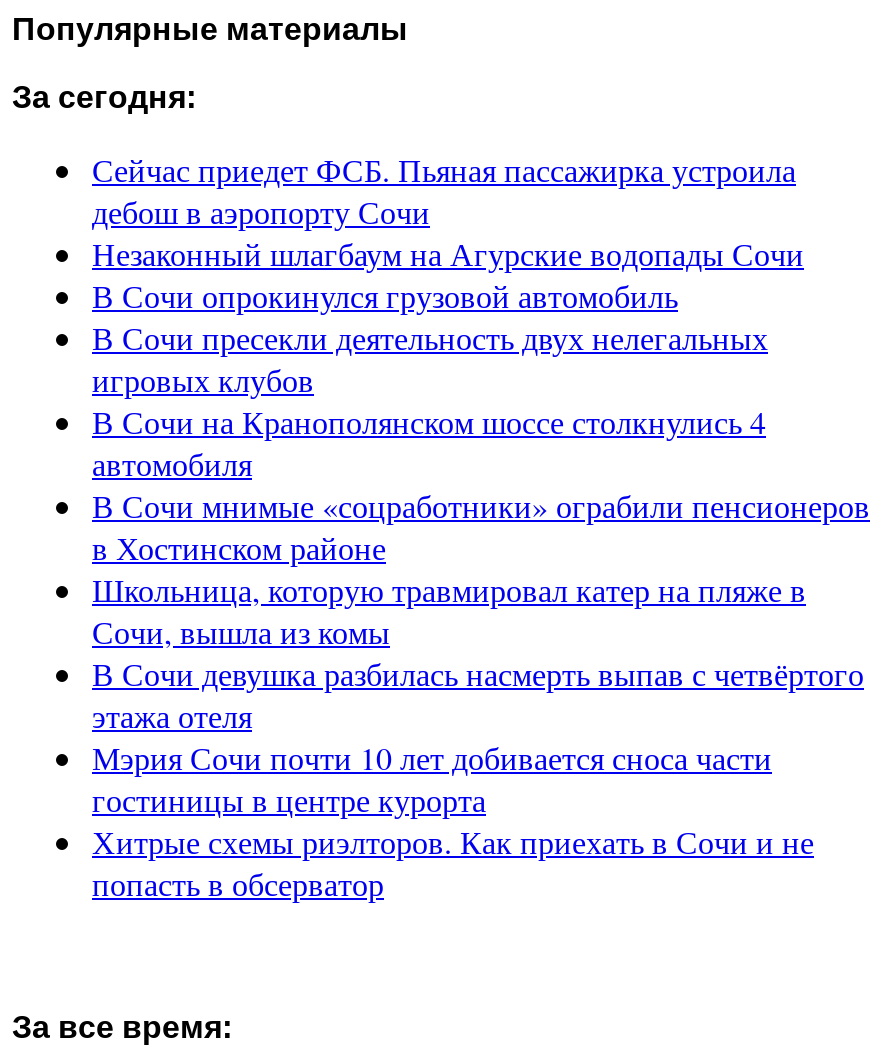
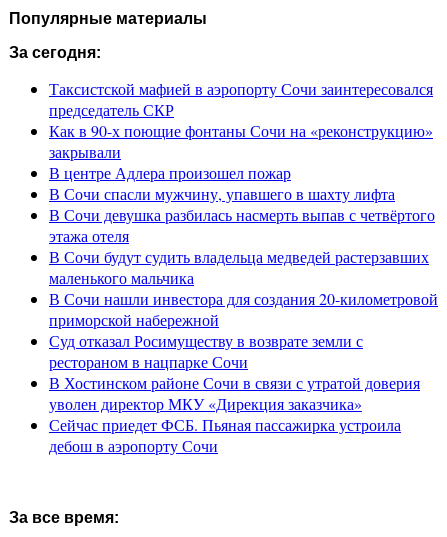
moved down: Сейчас приедет ФСБ. Пьяная пассажирка устроила | дебош в аэропорту Сочи

- Незаконный шлагбаум на Агурские водопады Сочи
- В Сочи опрокинулся грузовой автомобиль
- В Сочи пресекли деятельность двух нелегальных
- игровых клубов
- В Сочи на Кранополянском шоссе столкнулись 4
- автомобиля
- В Сочи мнимые «соцработники» ограбили пенсионеров
- в Хостинском районе
- Школьница, которую травмировал катер на пляже в
- Сочи, вышла из комы
+ Таксистской мафией в аэропорту Сочи заинтересовался
+ председатель СКР
+ Как в 90-х поющие фонтаны Сочи на «реконструкцию»
+ закрывали
+ В центре Адлера произошел пожар
+ В Сочи спасли мужчину, упавшего в шахту лифта

moved up: В Сочи девушка разбилась насмерть выпав с четвёртого | этажа отеля

- Мэрия Сочи почти 10 лет добивается сноса части
- гостиницы в центре курорта
- Хитрые схемы риэлторов. Как приехать в Сочи и не
- попасть в обсерватор
+ В Сочи будут судить владельца медведей растерзавших
+ маленького мальчика
+ В Сочи нашли инвестора для создания 20-километровой
+ приморской набережной
+ Суд отказал Росимуществу в возврате земли с
+ рестораном в нацпарке Сочи
+ В Хостинском районе Сочи в связи с утратой доверия
+ уволен директор МКУ «Дирекция заказчика»
